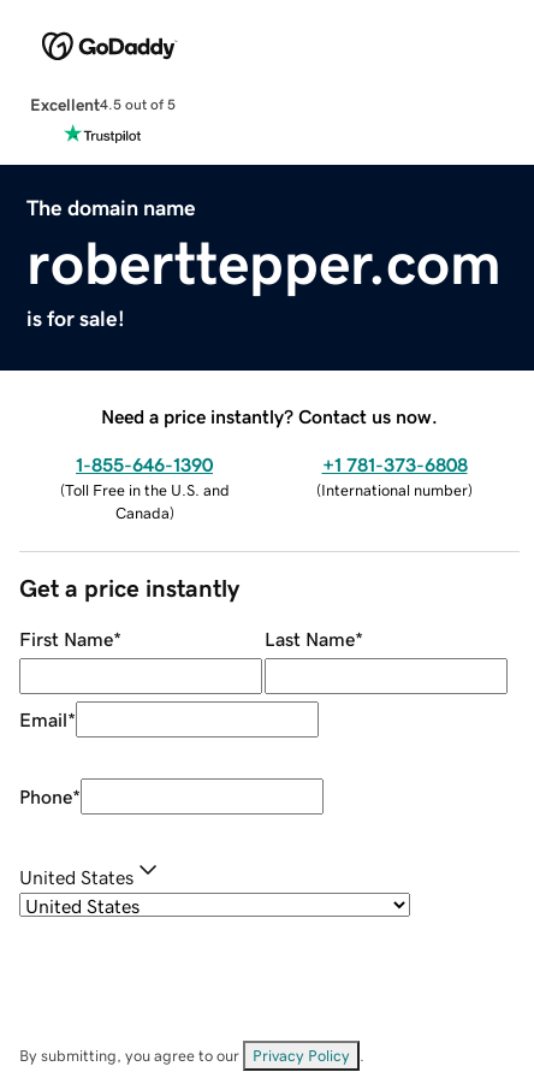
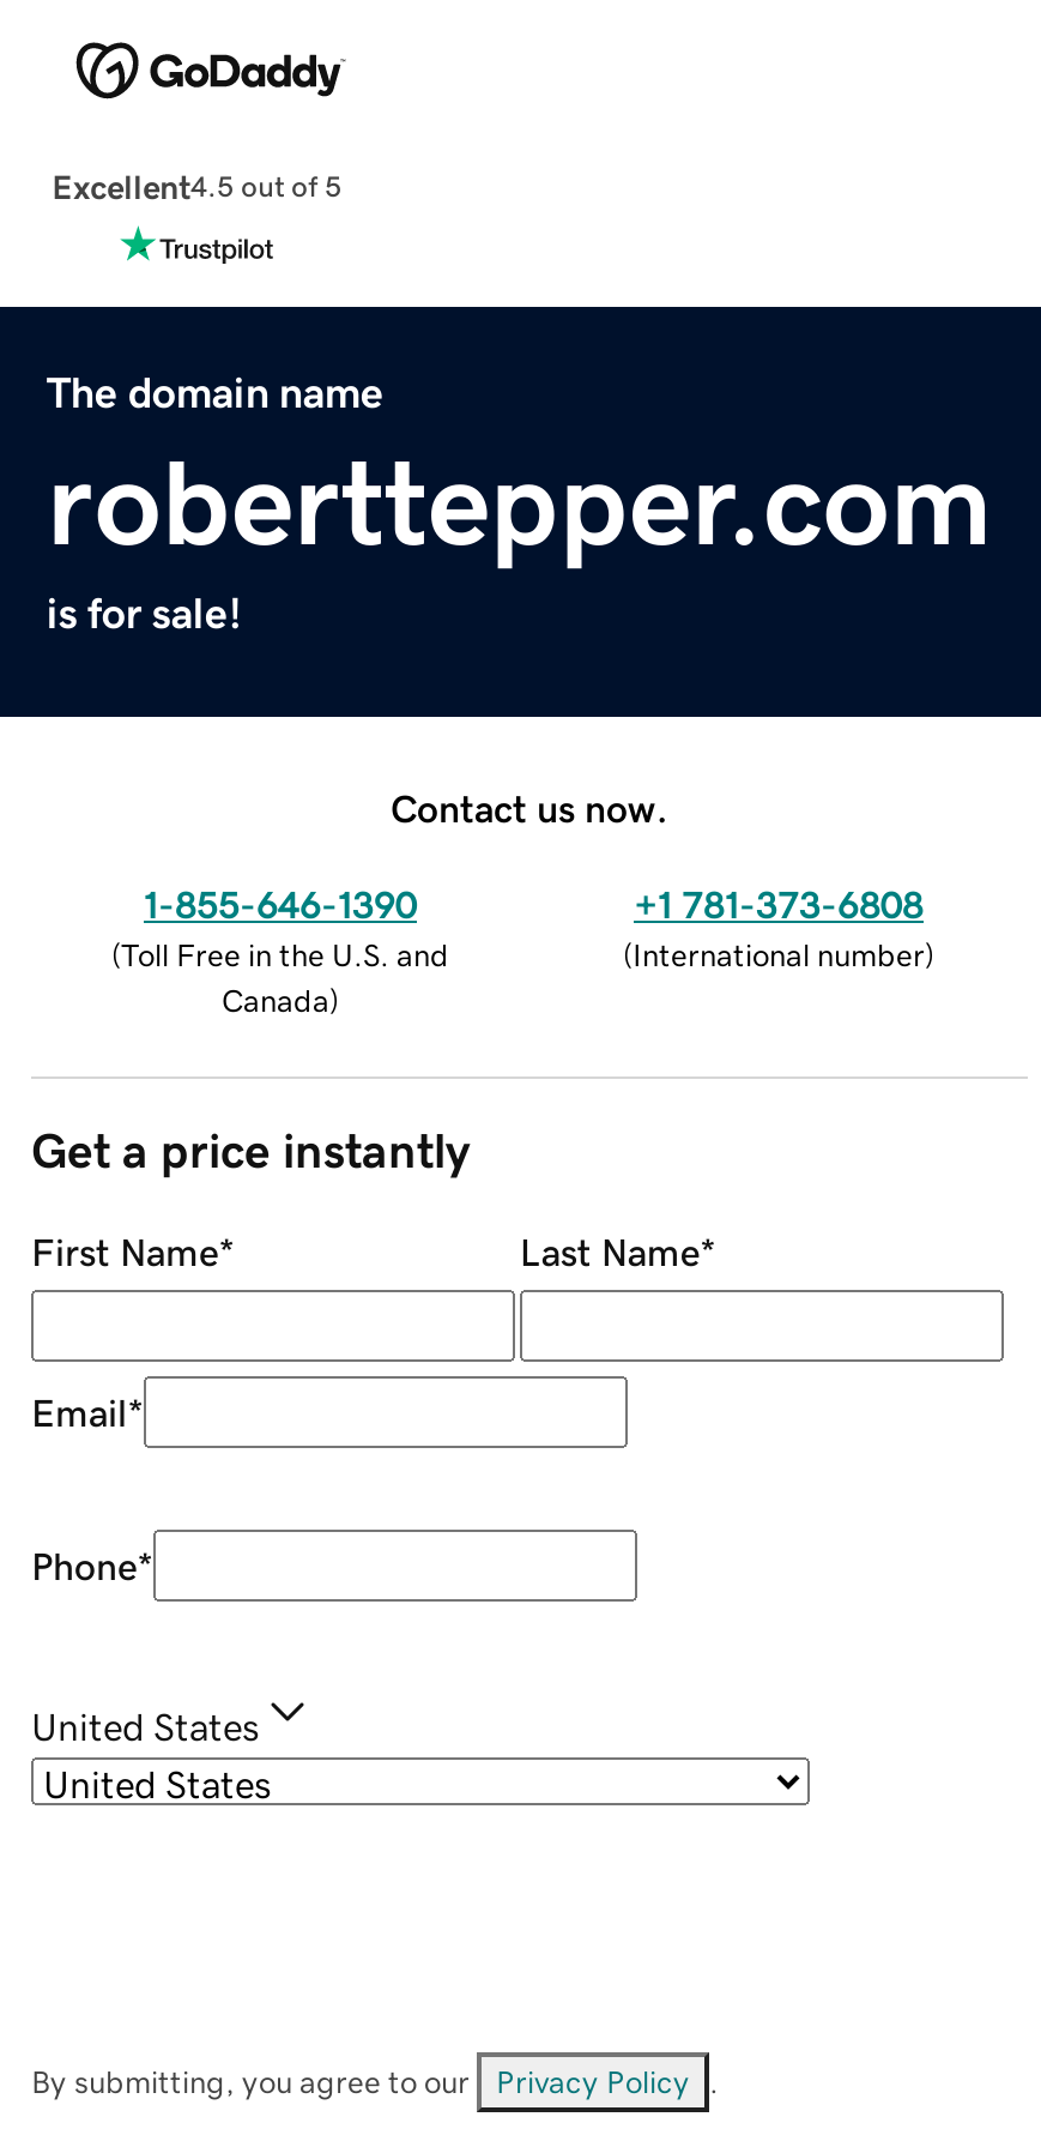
- Need a price instantly? Contact us now.
+ Contact us now.
